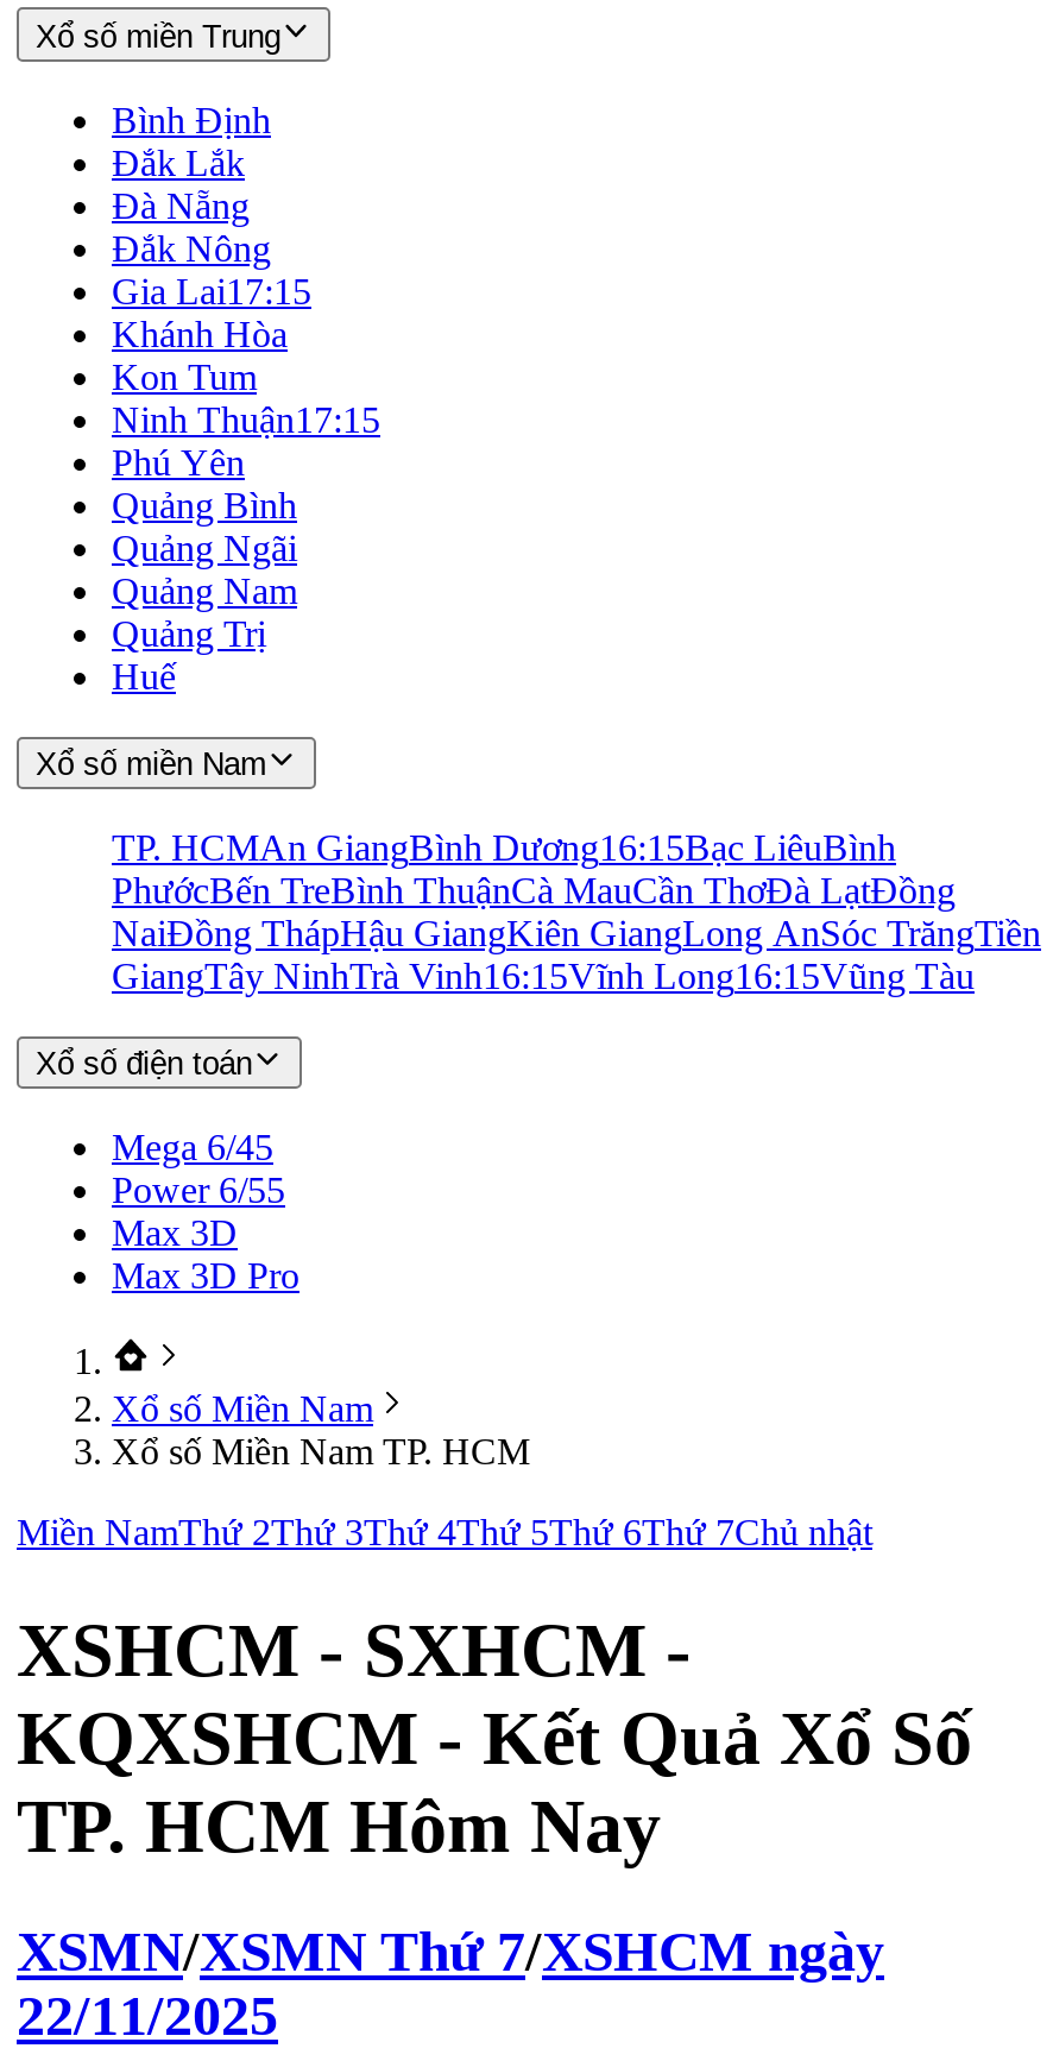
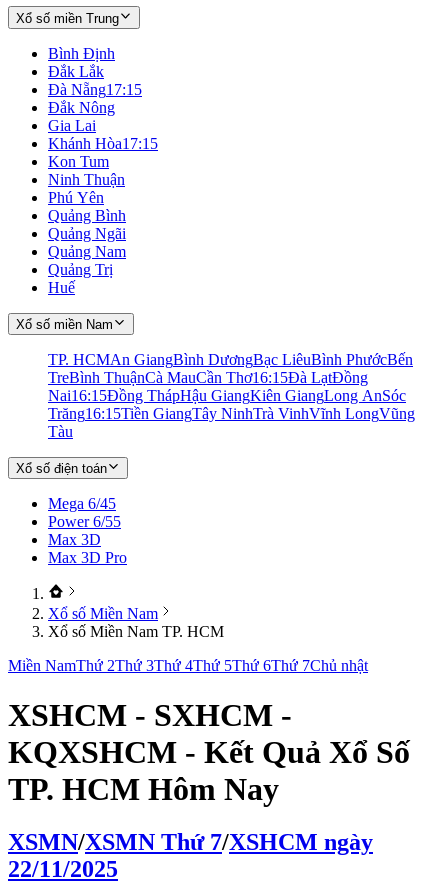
- Đà Nẵng
+ Đà Nẵng 17:15

- Gia Lai17:15
- Khánh Hòa
+ Gia Lai
+ Khánh Hòa 17:15

- Ninh Thuận17:15
+ Ninh Thuận

- TP. HCMAn GiangBình Dương16:15Bạc LiêuBình
- PhướcBến TreBình ThuậnCà MauCần ThơĐà LạtĐồng
- NaiĐồng ThápHậu GiangKiên GiangLong AnSóc TrăngTiền
- GiangTây NinhTrà Vinh16:15Vĩnh Long16:15Vũng Tàu
+ TP. HCMAn GiangBình DươngBạc LiêuBình PhướcBến
+ TreBình ThuậnCà MauCần Thơ16:15Đà LạtĐồng
+ Nai 16:15Đồng ThápHậu GiangKiên GiangLong AnSóc
+ Trăng 16:15Tiền GiangTây NinhTrà VinhVĩnh LongVũng
+ Tàu
